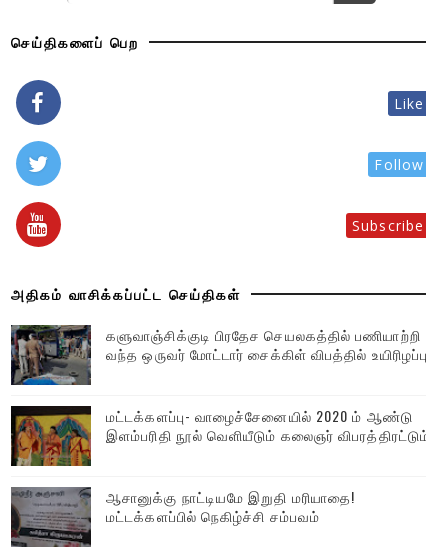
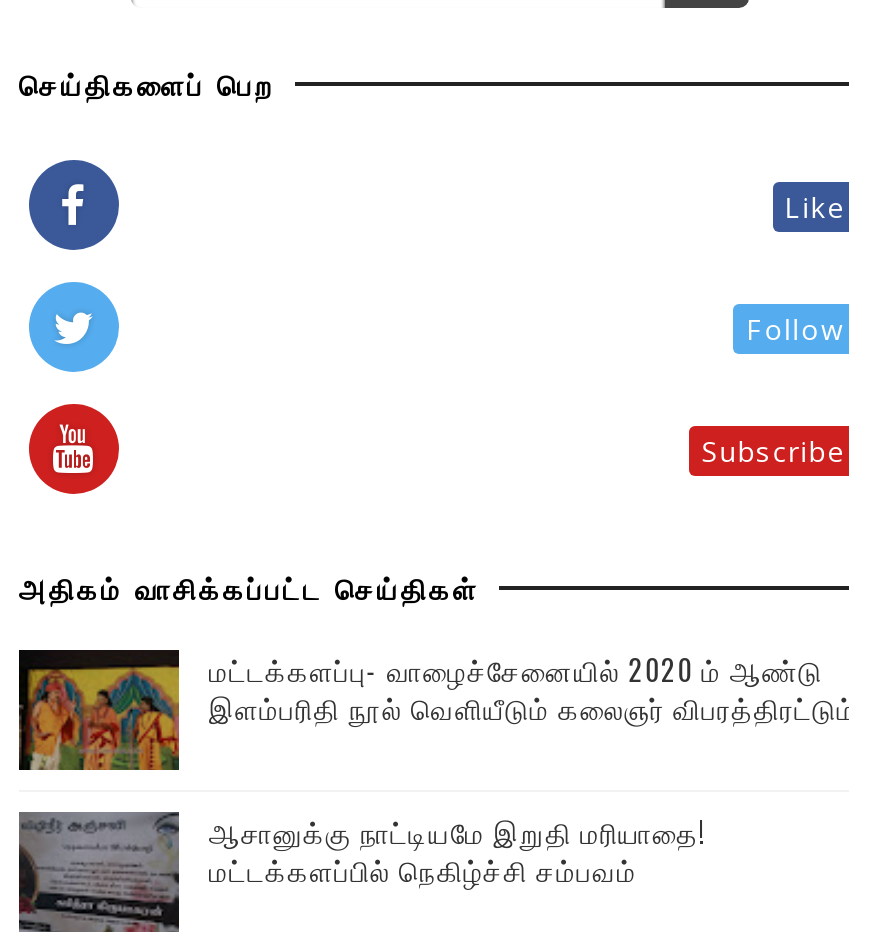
- [image]
- களுவாஞ்சிக்குடி பிரதேச செயலகத்தில் பணியாற்றி
- வந்த ஒருவர் மோட்டார் சைக்கிள் விபத்தில் உயிரிழப்பு
